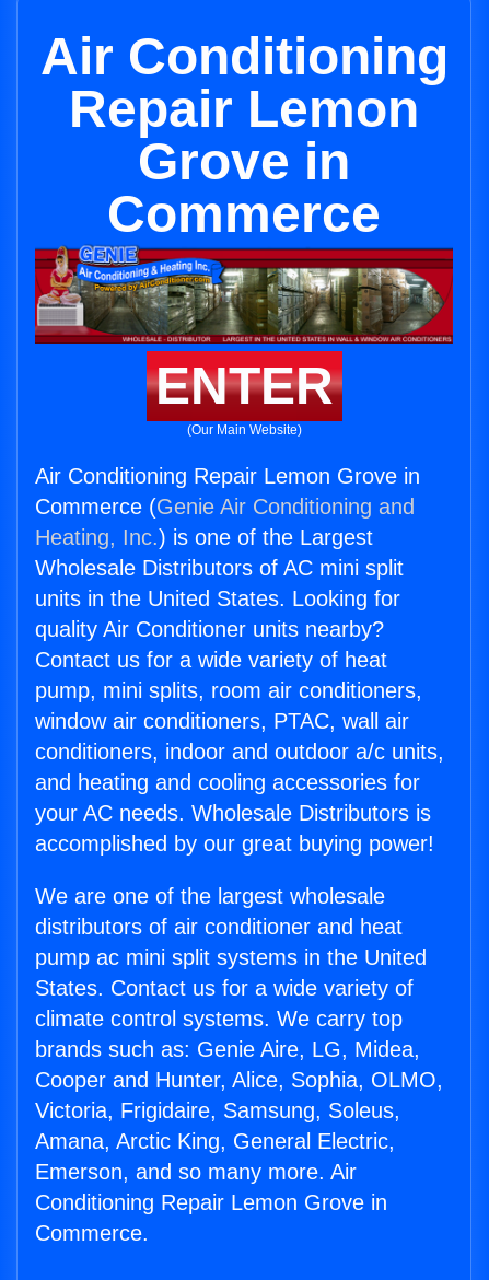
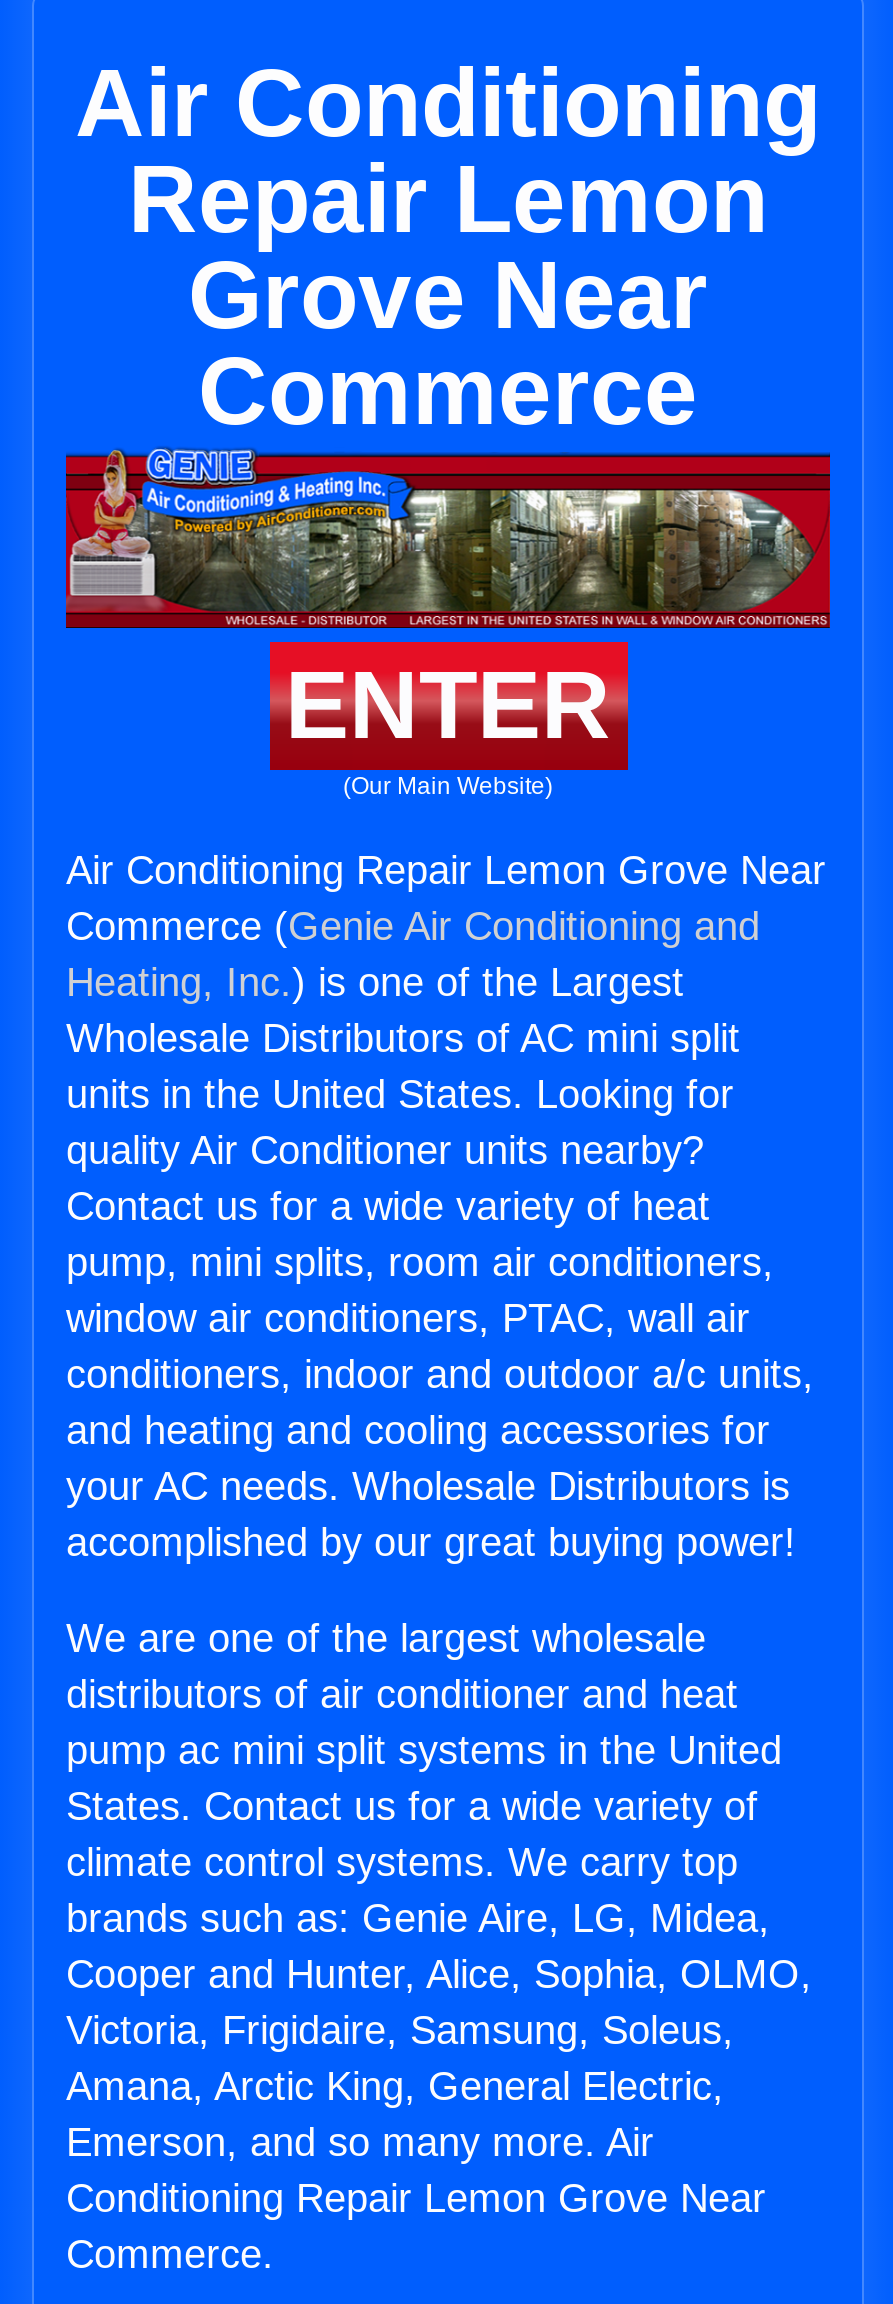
- Grove in
+ Grove Near

- Air Conditioning Repair Lemon Grove in
+ Air Conditioning Repair Lemon Grove Near

- Conditioning Repair Lemon Grove in
+ Conditioning Repair Lemon Grove Near
